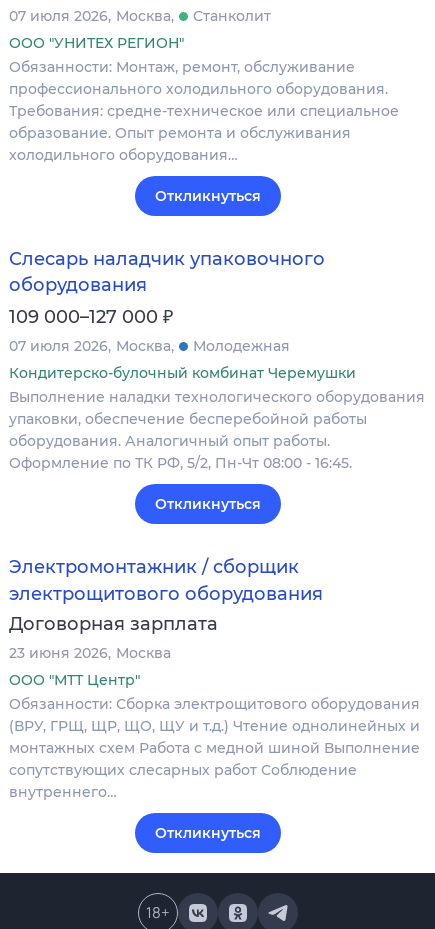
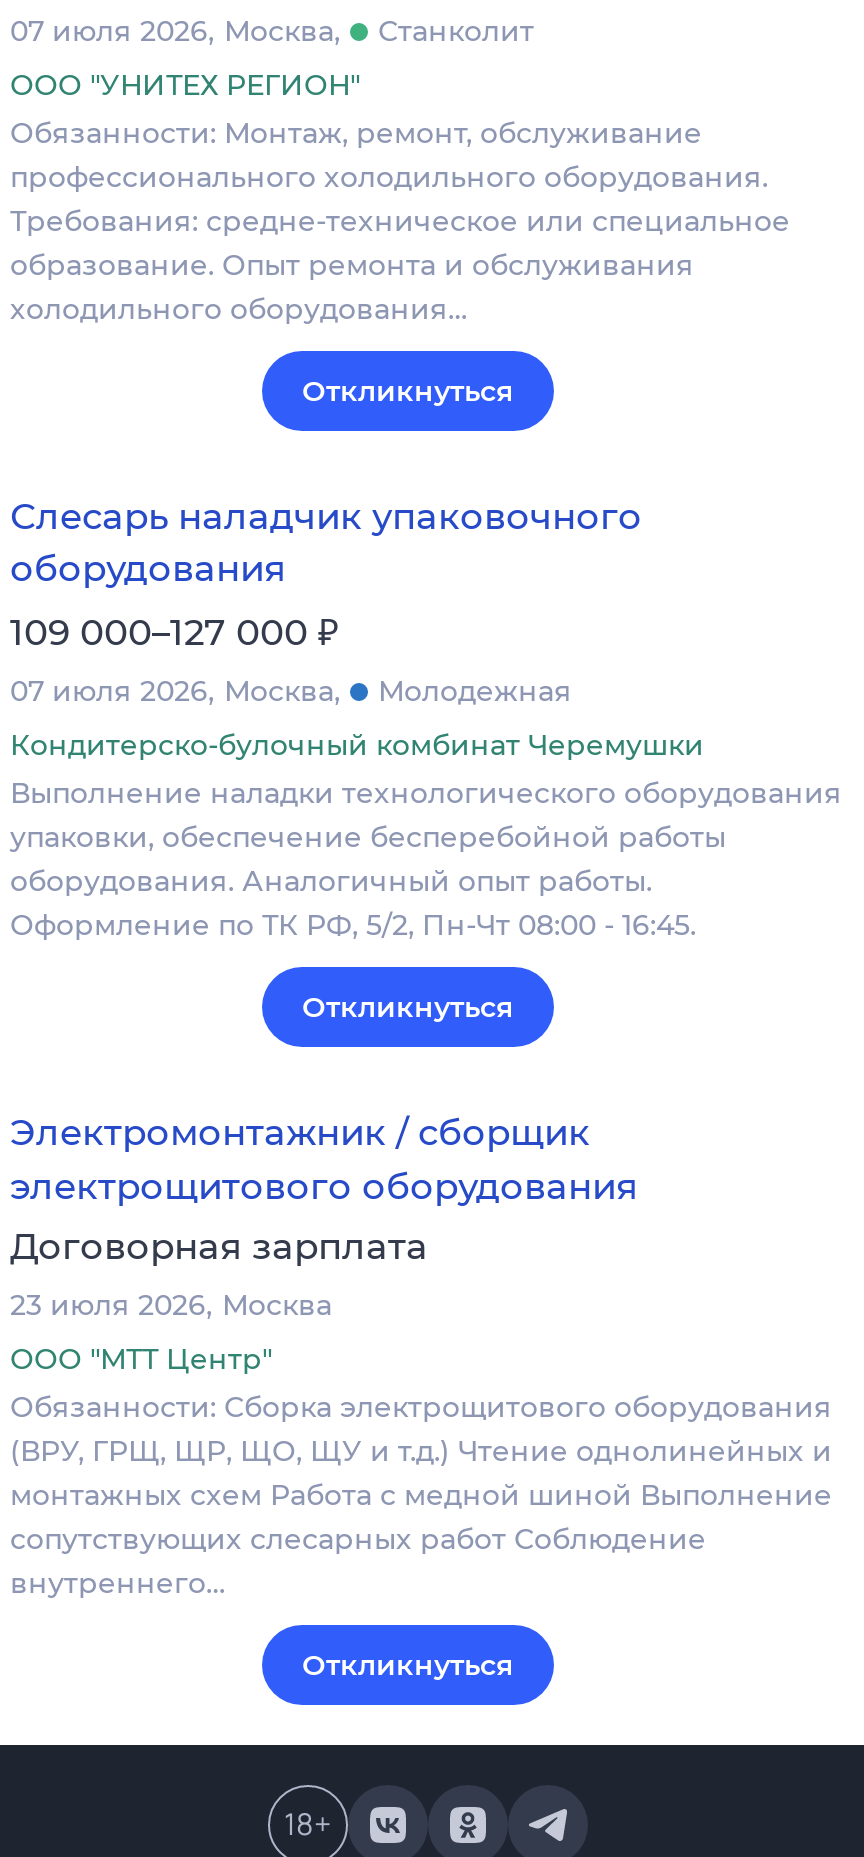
- 23 июня 2026 Москва
+ 23 июля 2026 Москва
